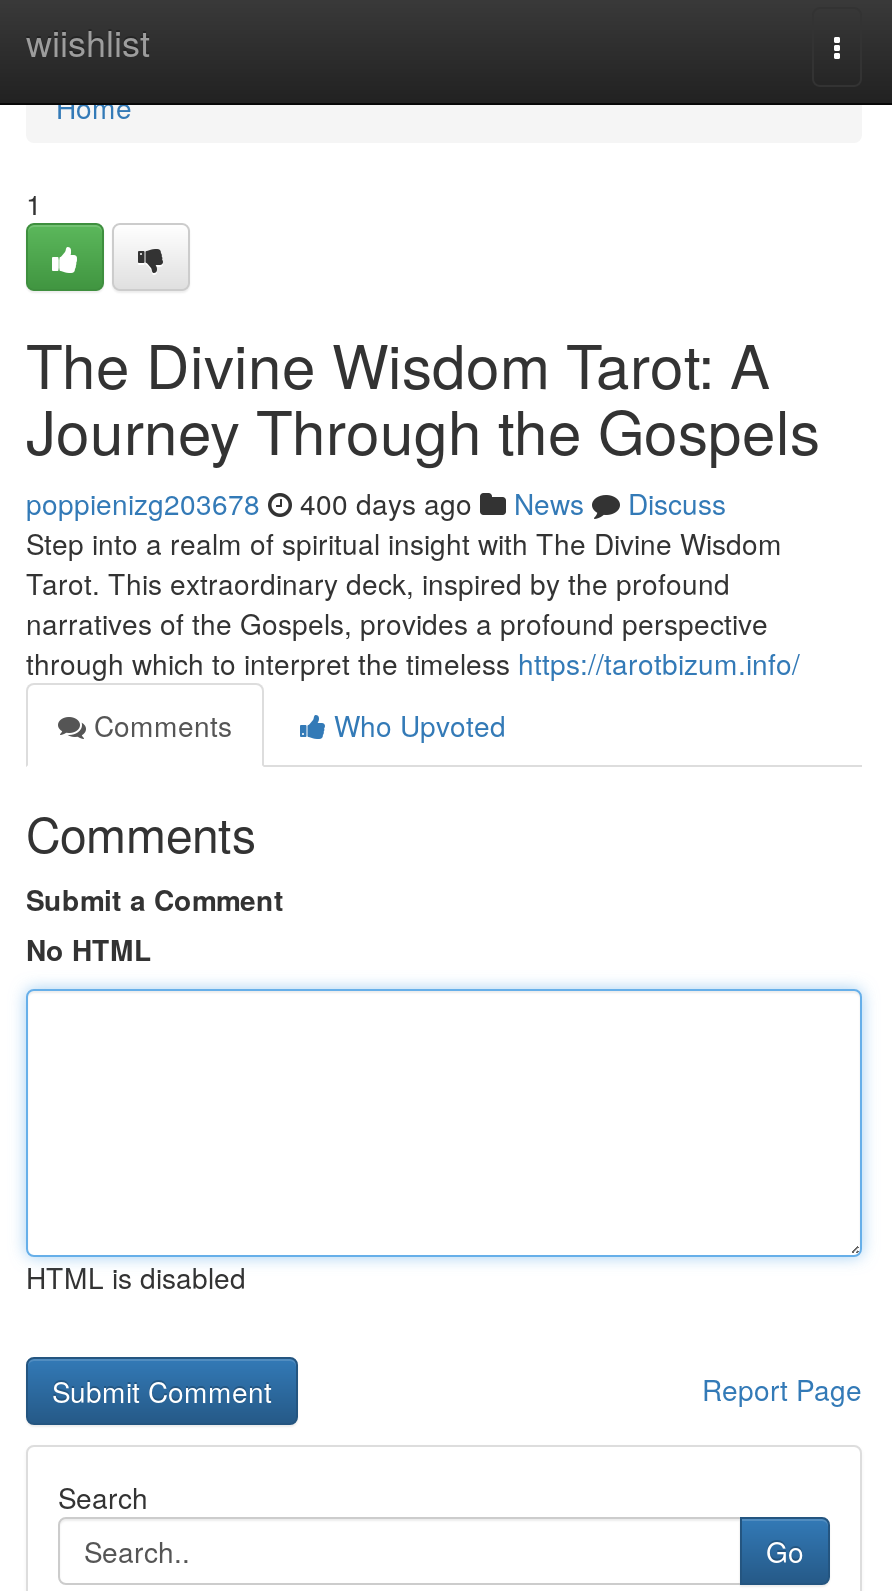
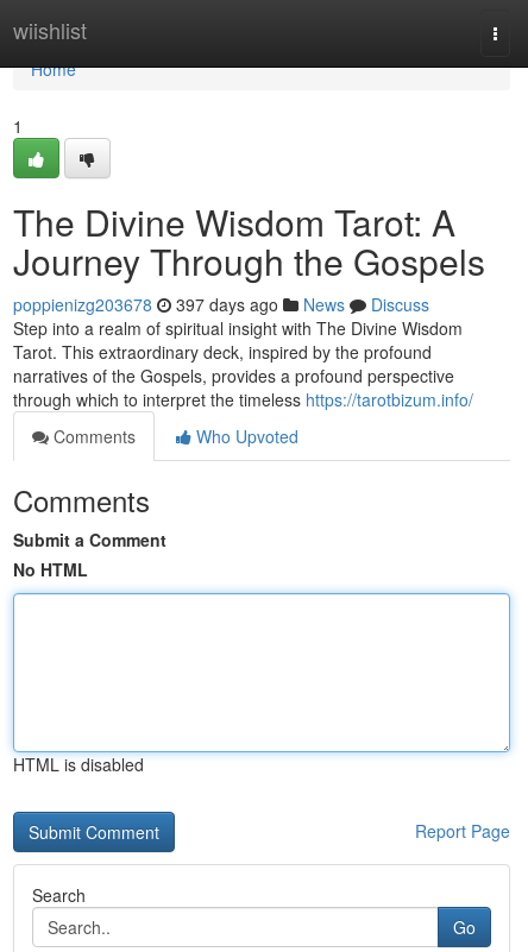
- poppienizg203678 400 days ago News Discuss
+ poppienizg203678 397 days ago News Discuss
